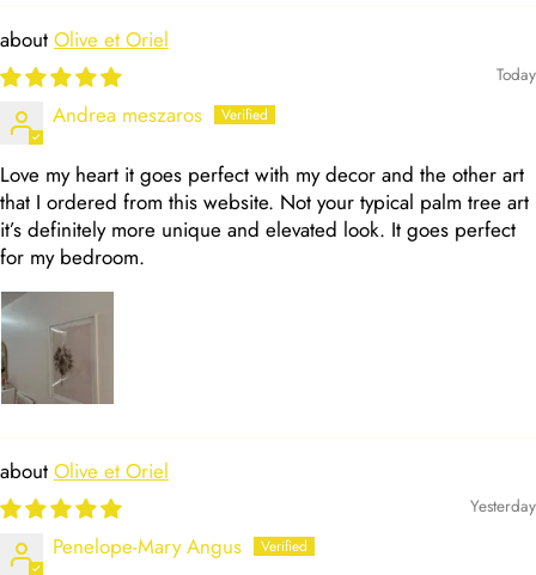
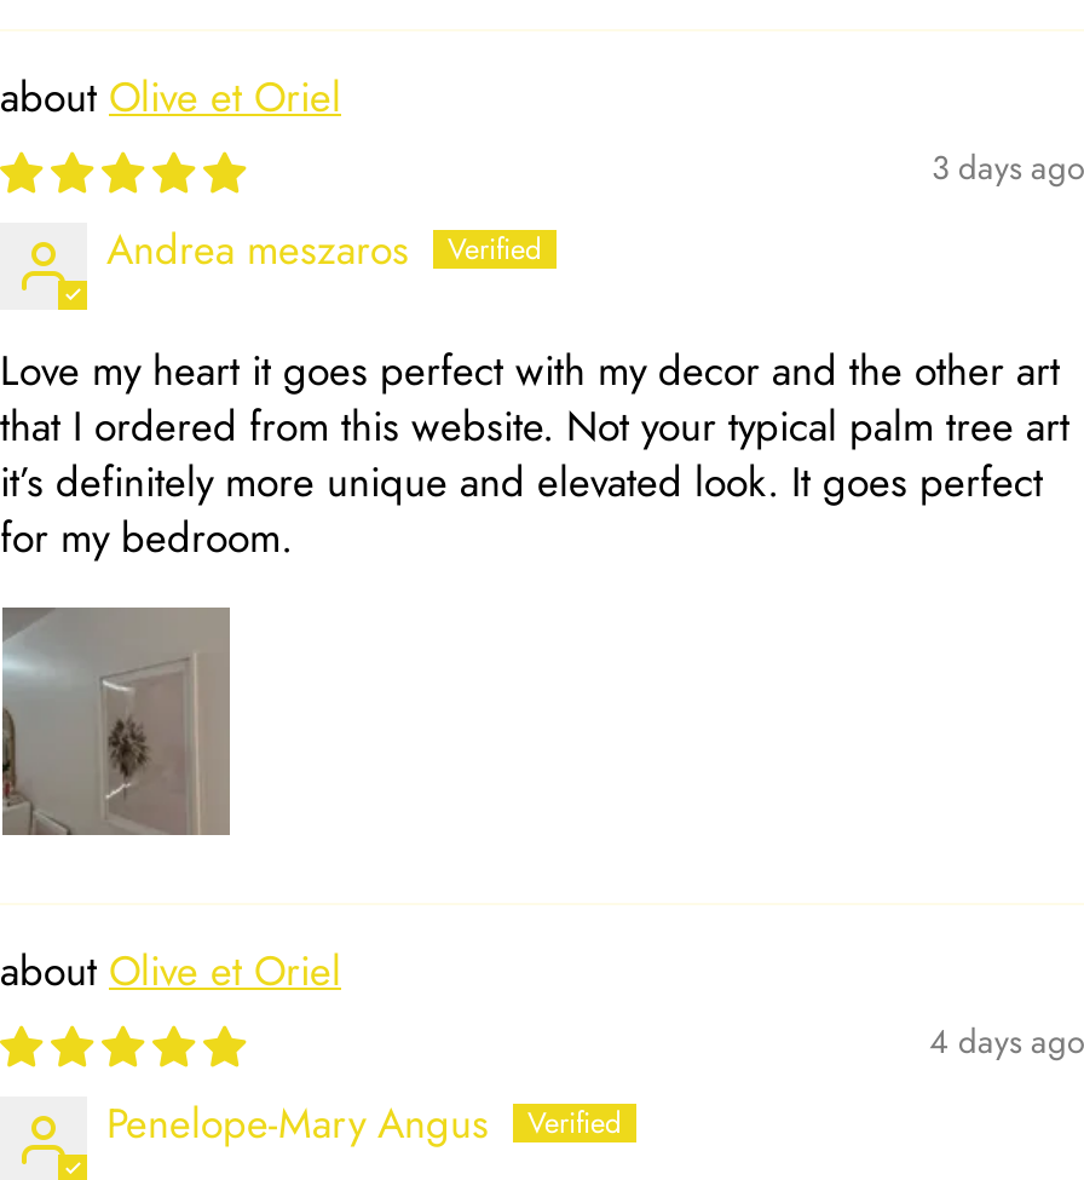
- Today
+ 3 days ago

- Yesterday
+ 4 days ago
